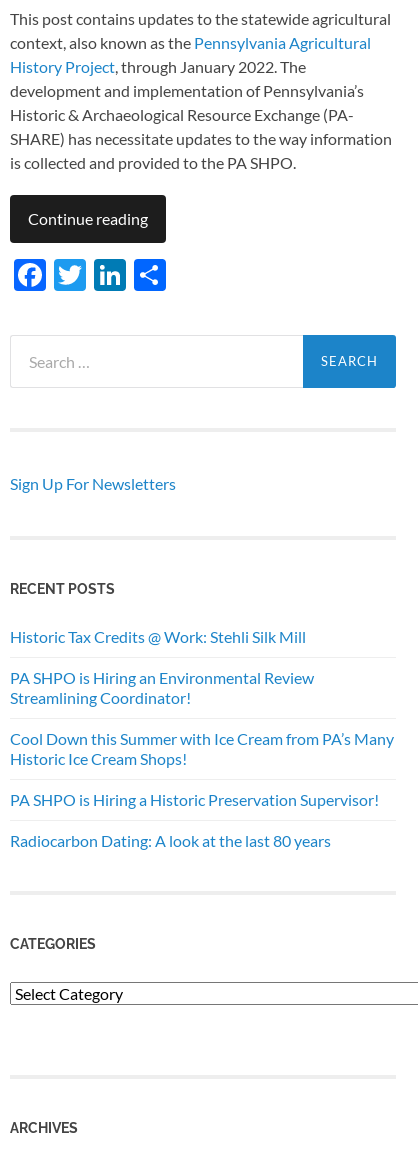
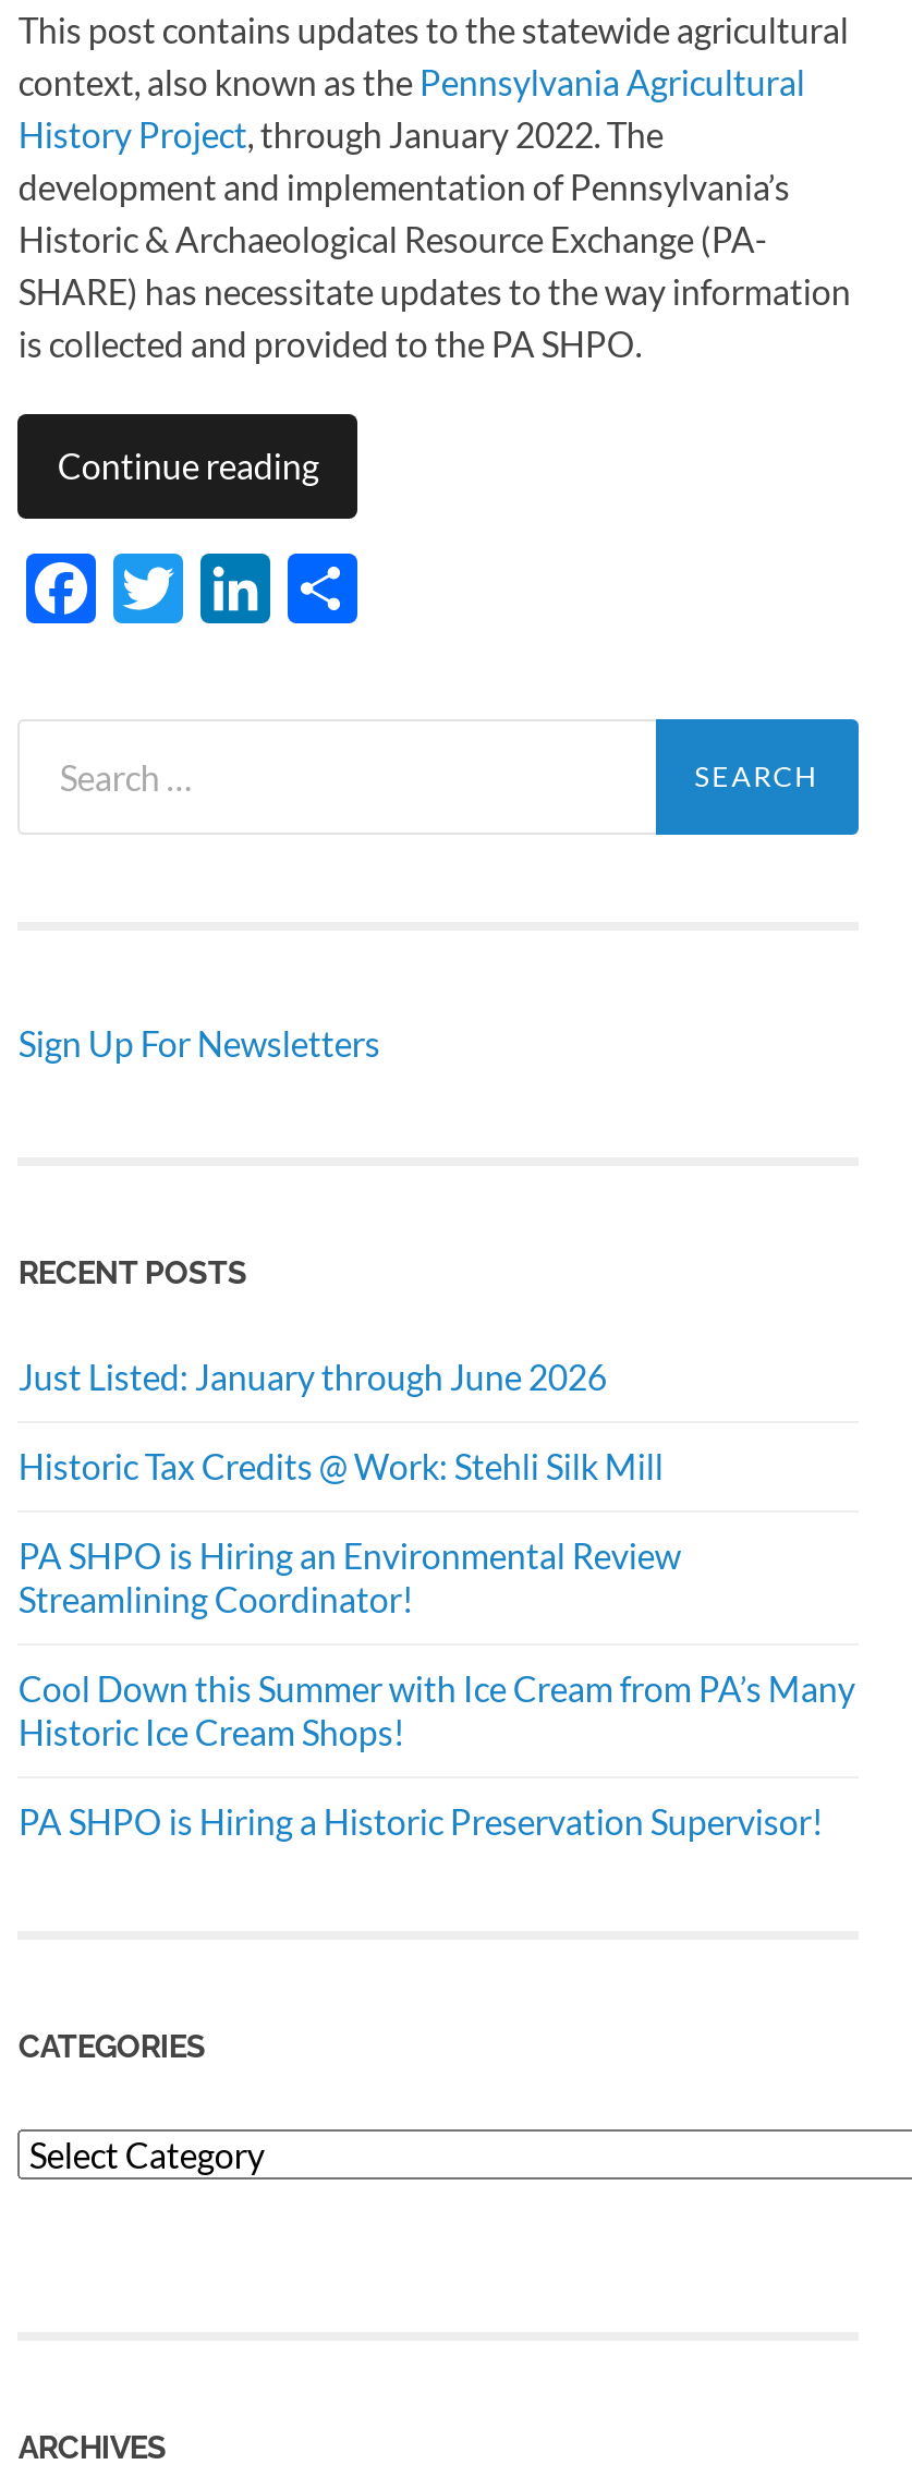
+ Just Listed: January through June 2026

moved down: Historic Tax Credits @ Work: Stehli Silk Mill | PA SHPO is Hiring an Environmental Review | Streamlining Coordinator! | Cool Down this Summer with Ice Cream from PA’s Many | Historic Ice Cream Shops! | PA SHPO is Hiring a Historic Preservation Supervisor!

- Radiocarbon Dating: A look at the last 80 years
